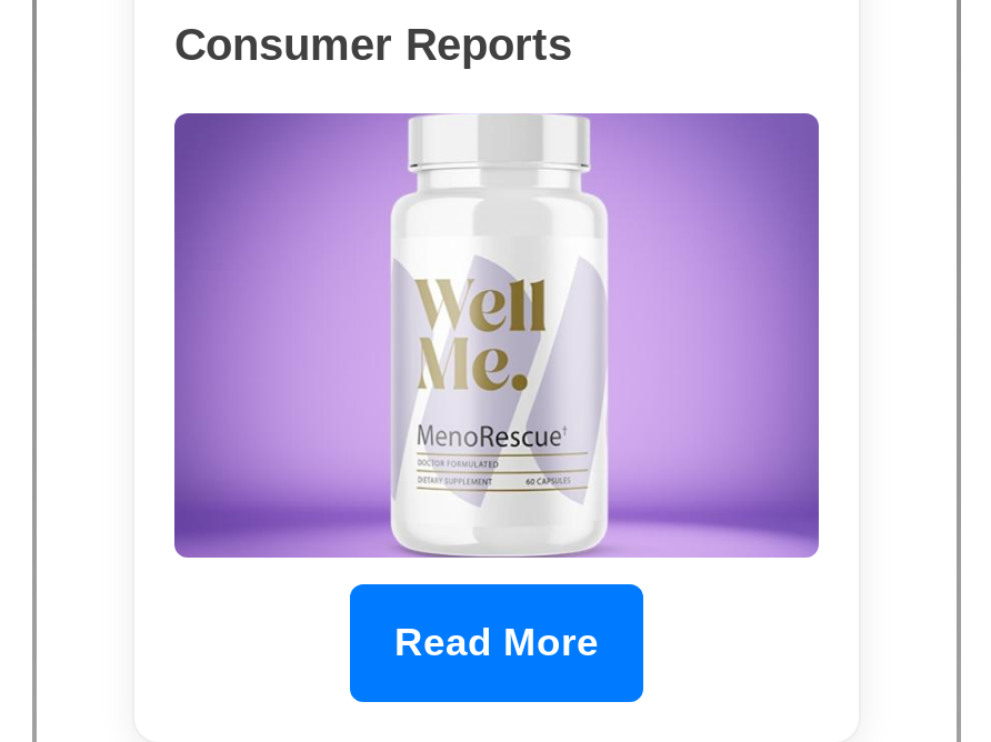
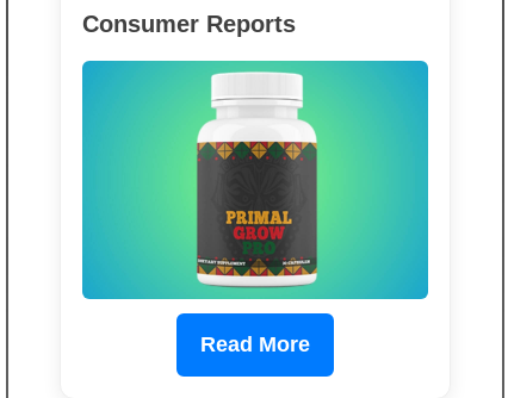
- [image]
+ [image]
